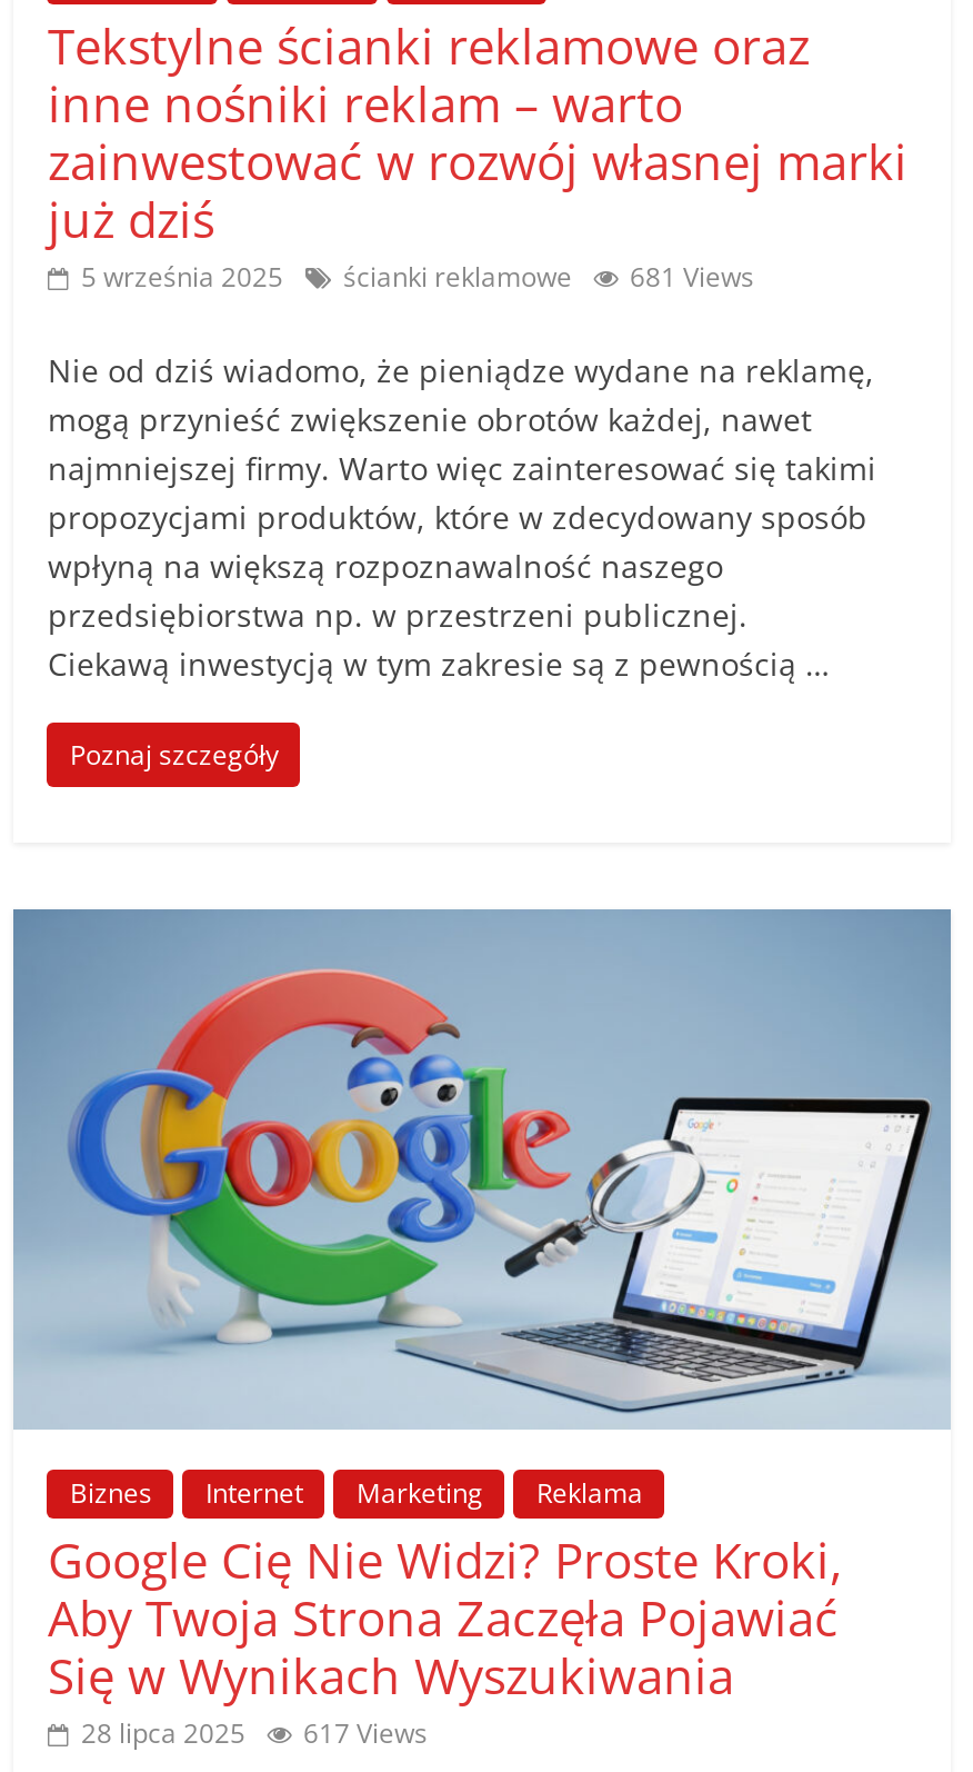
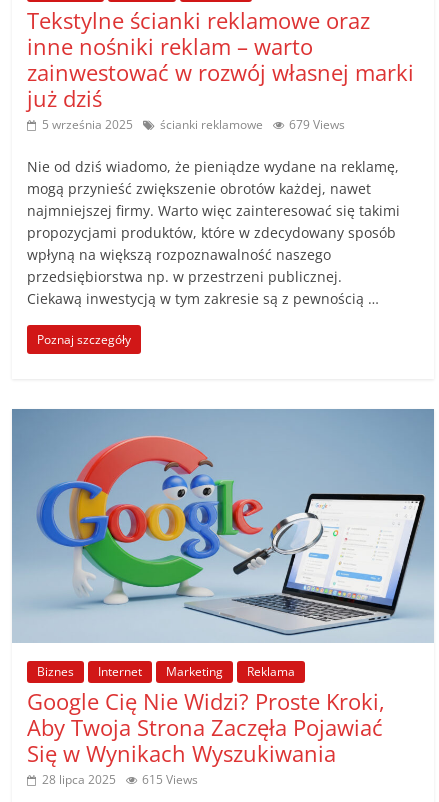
- 5 września 2025 ścianki reklamowe 681 Views
+ 5 września 2025 ścianki reklamowe 679 Views

- 28 lipca 2025 617 Views
+ 28 lipca 2025 615 Views
